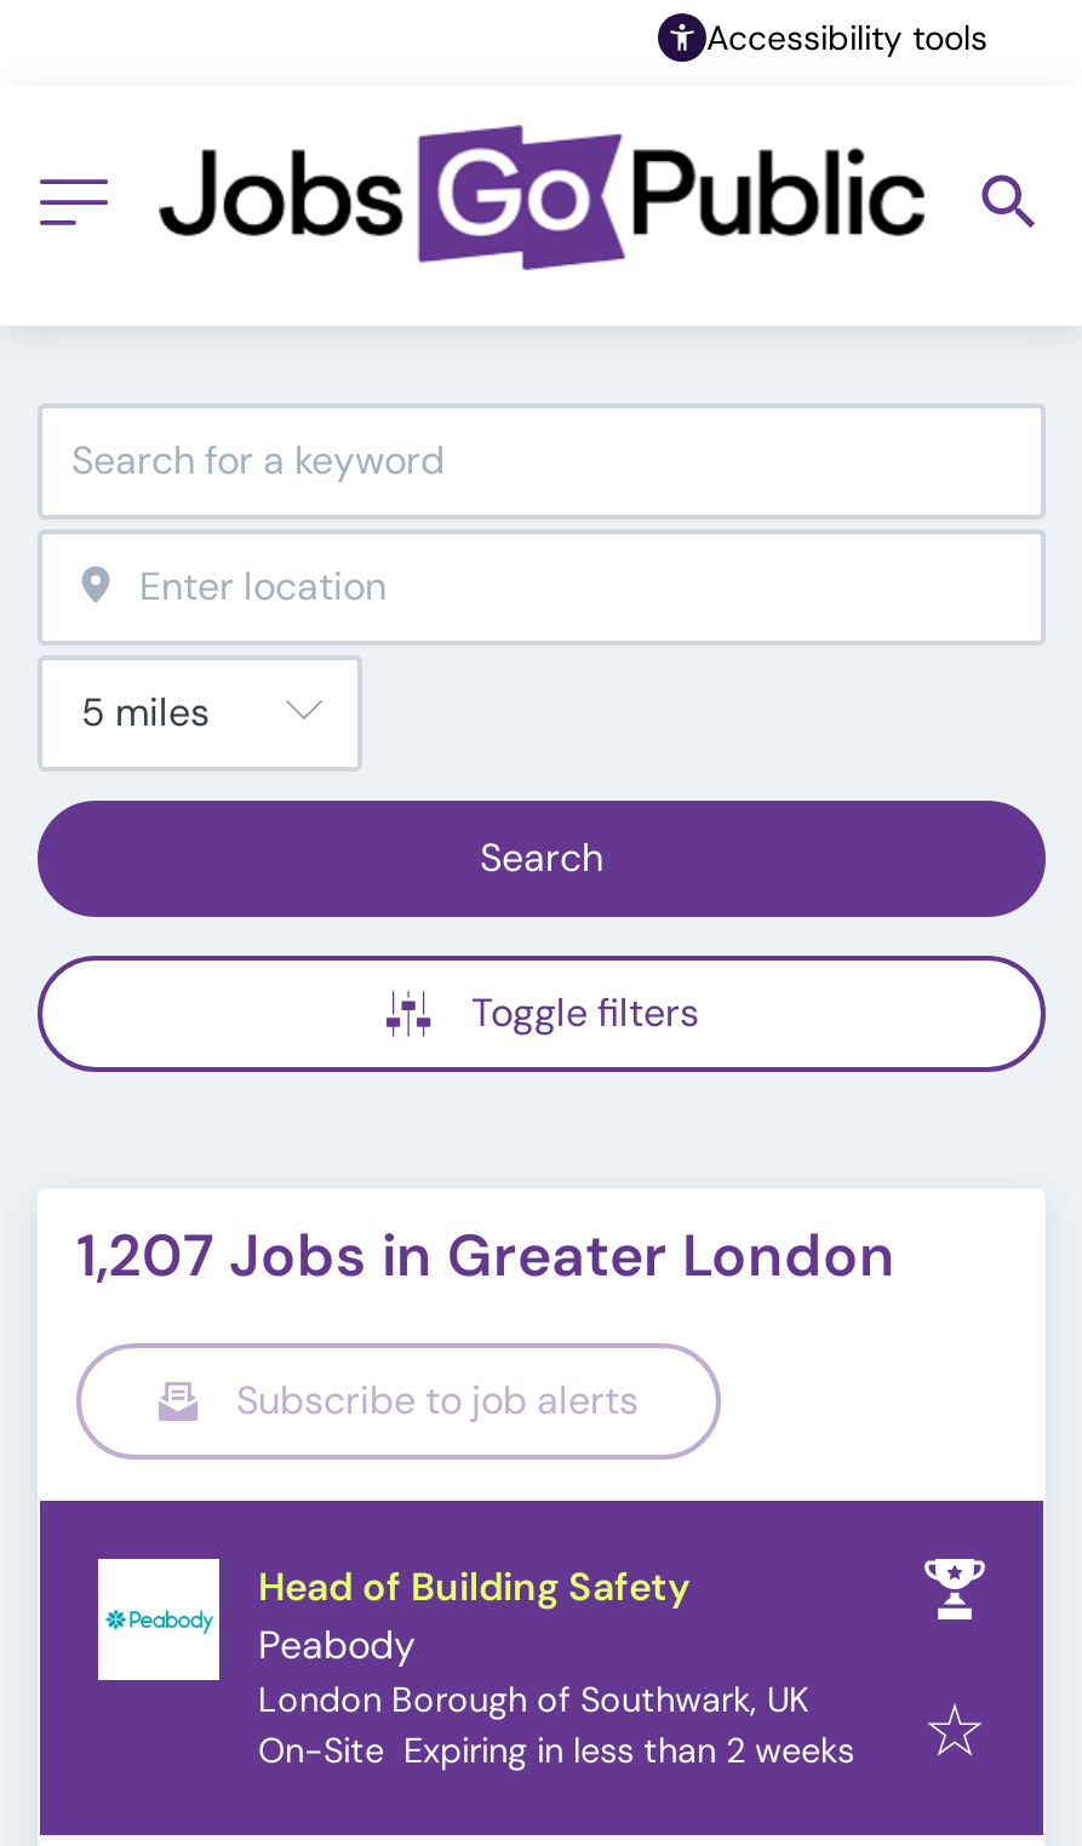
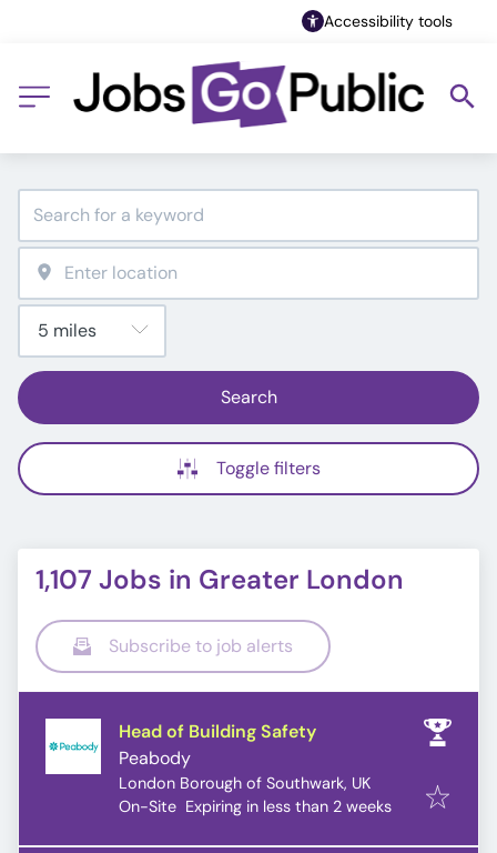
- 1,207 Jobs in Greater London
+ 1,107 Jobs in Greater London
